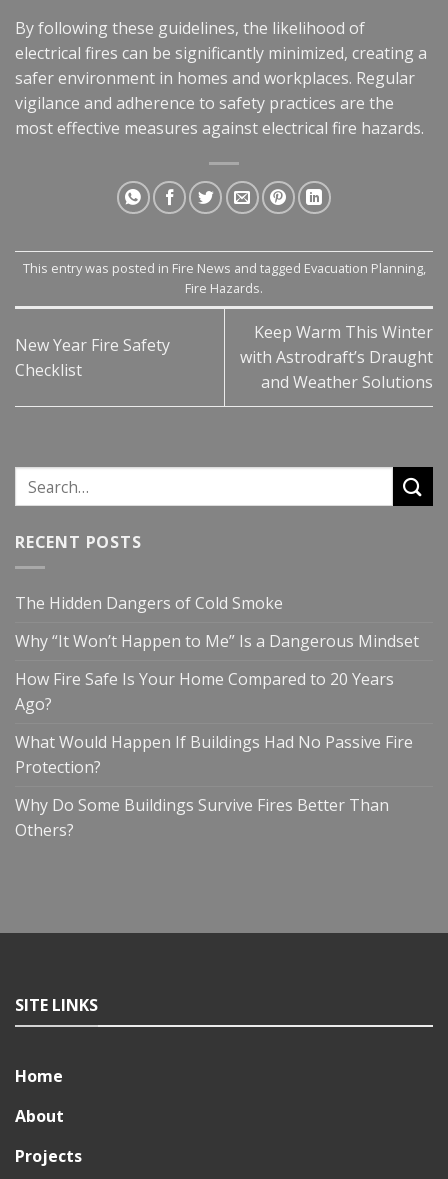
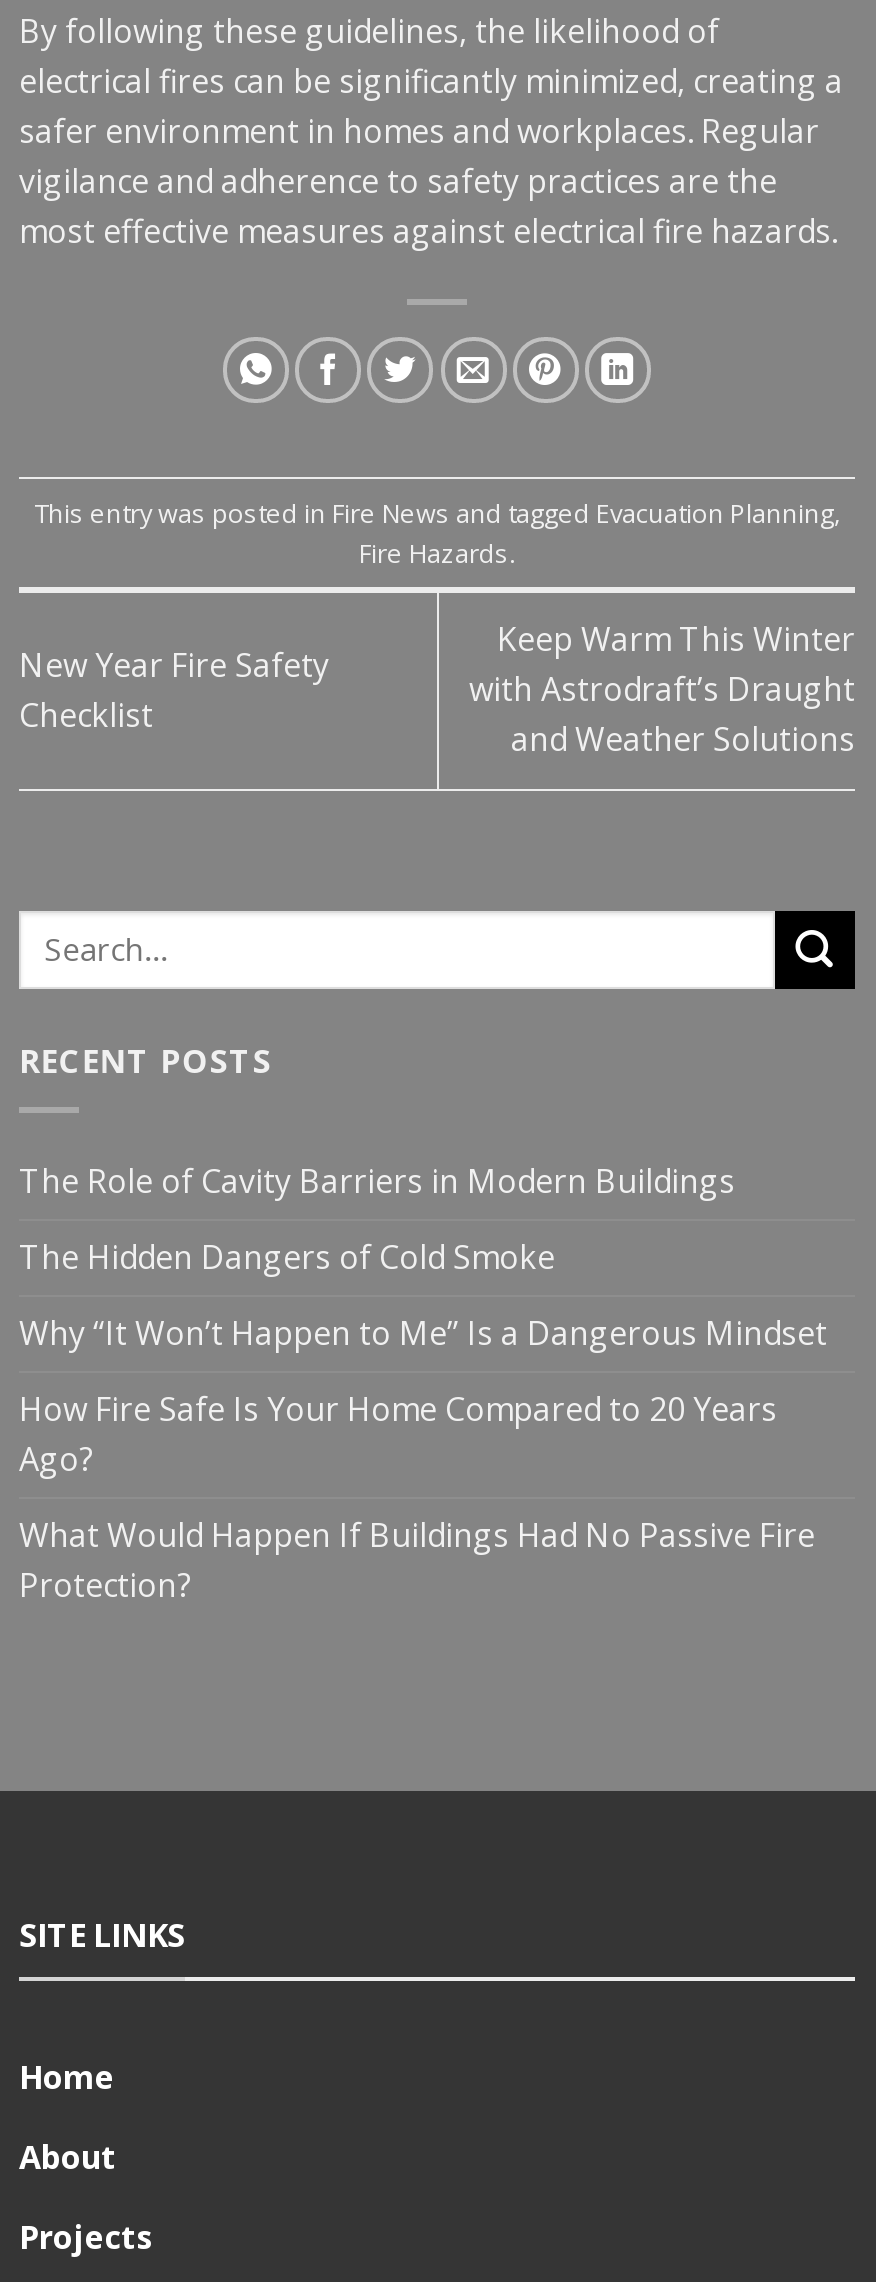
+ The Role of Cavity Barriers in Modern Buildings

moved down: The Hidden Dangers of Cold Smoke | Why “It Won’t Happen to Me” Is a Dangerous Mindset | How Fire Safe Is Your Home Compared to 20 Years | Ago? | What Would Happen If Buildings Had No Passive Fire | Protection?

- Why Do Some Buildings Survive Fires Better Than
- Others?
